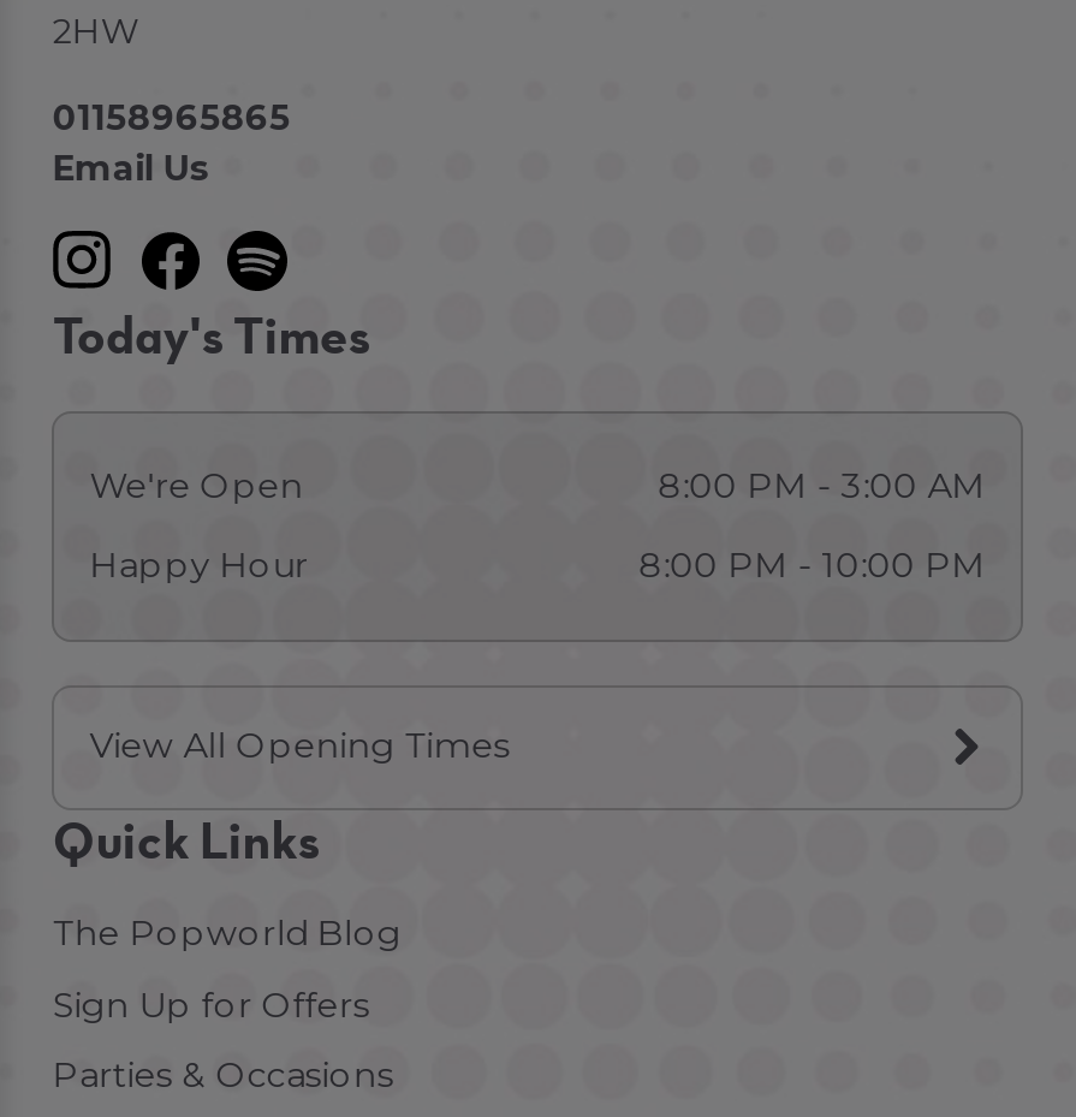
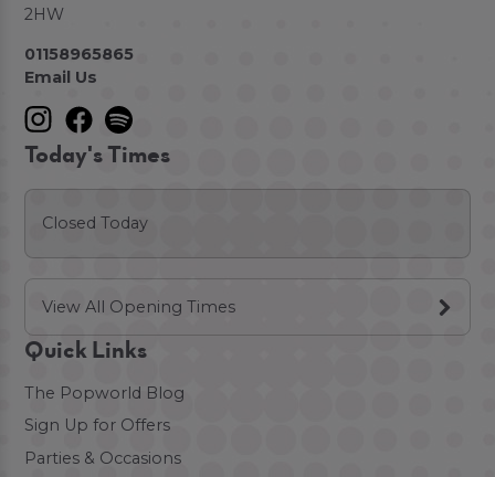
- We're Open
- 8:00 PM - 3:00 AM
- Happy Hour
- 8:00 PM - 10:00 PM
+ Closed Today
